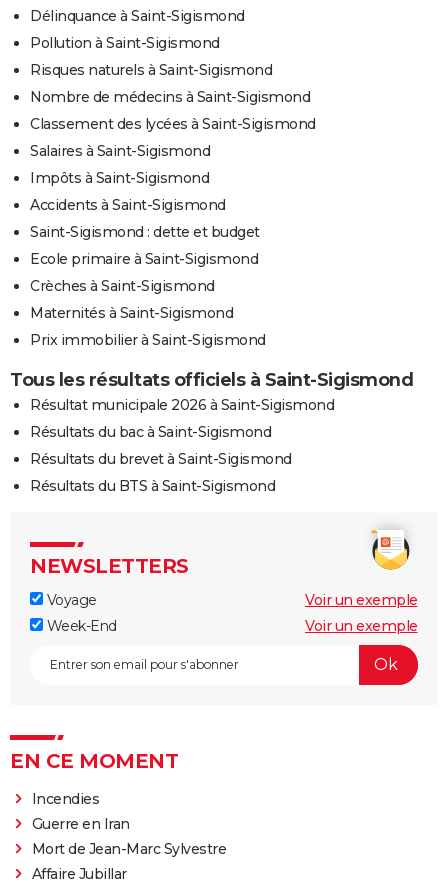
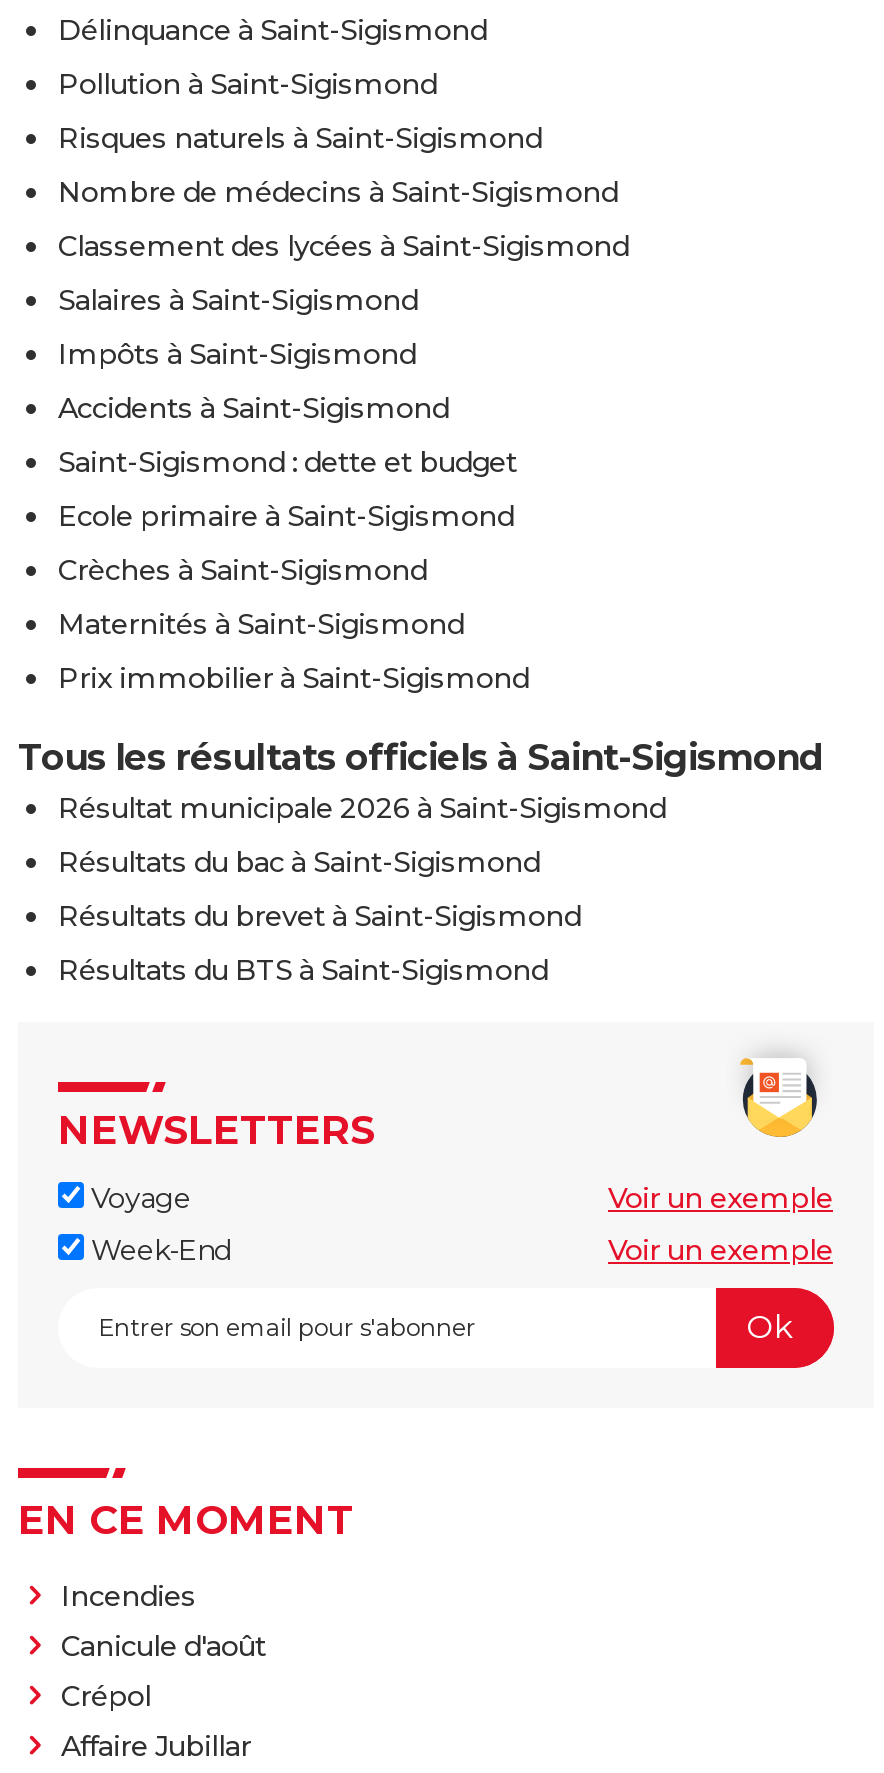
- Guerre en Iran
- Mort de Jean-Marc Sylvestre
+ Canicule d'août
+ Crépol
